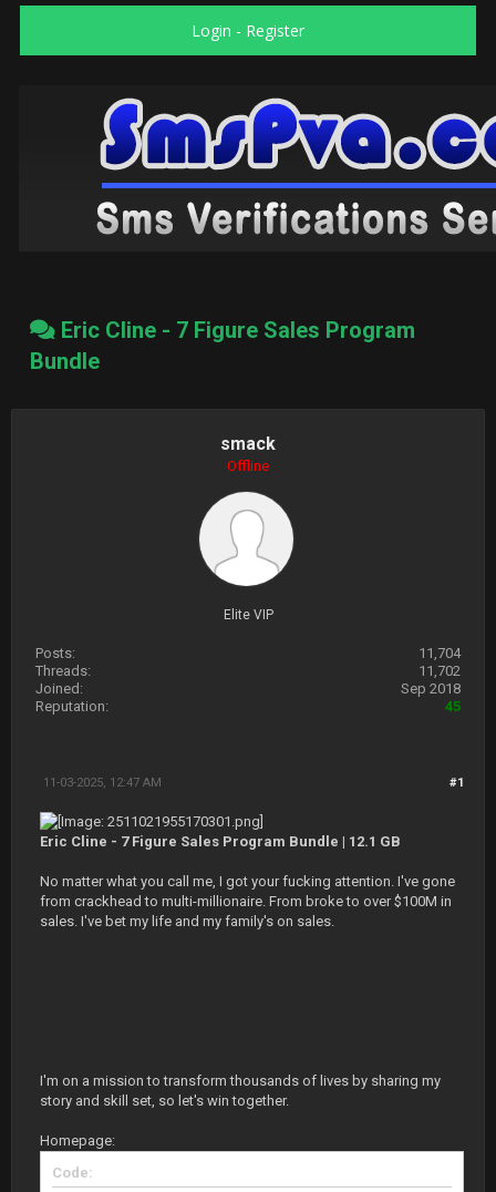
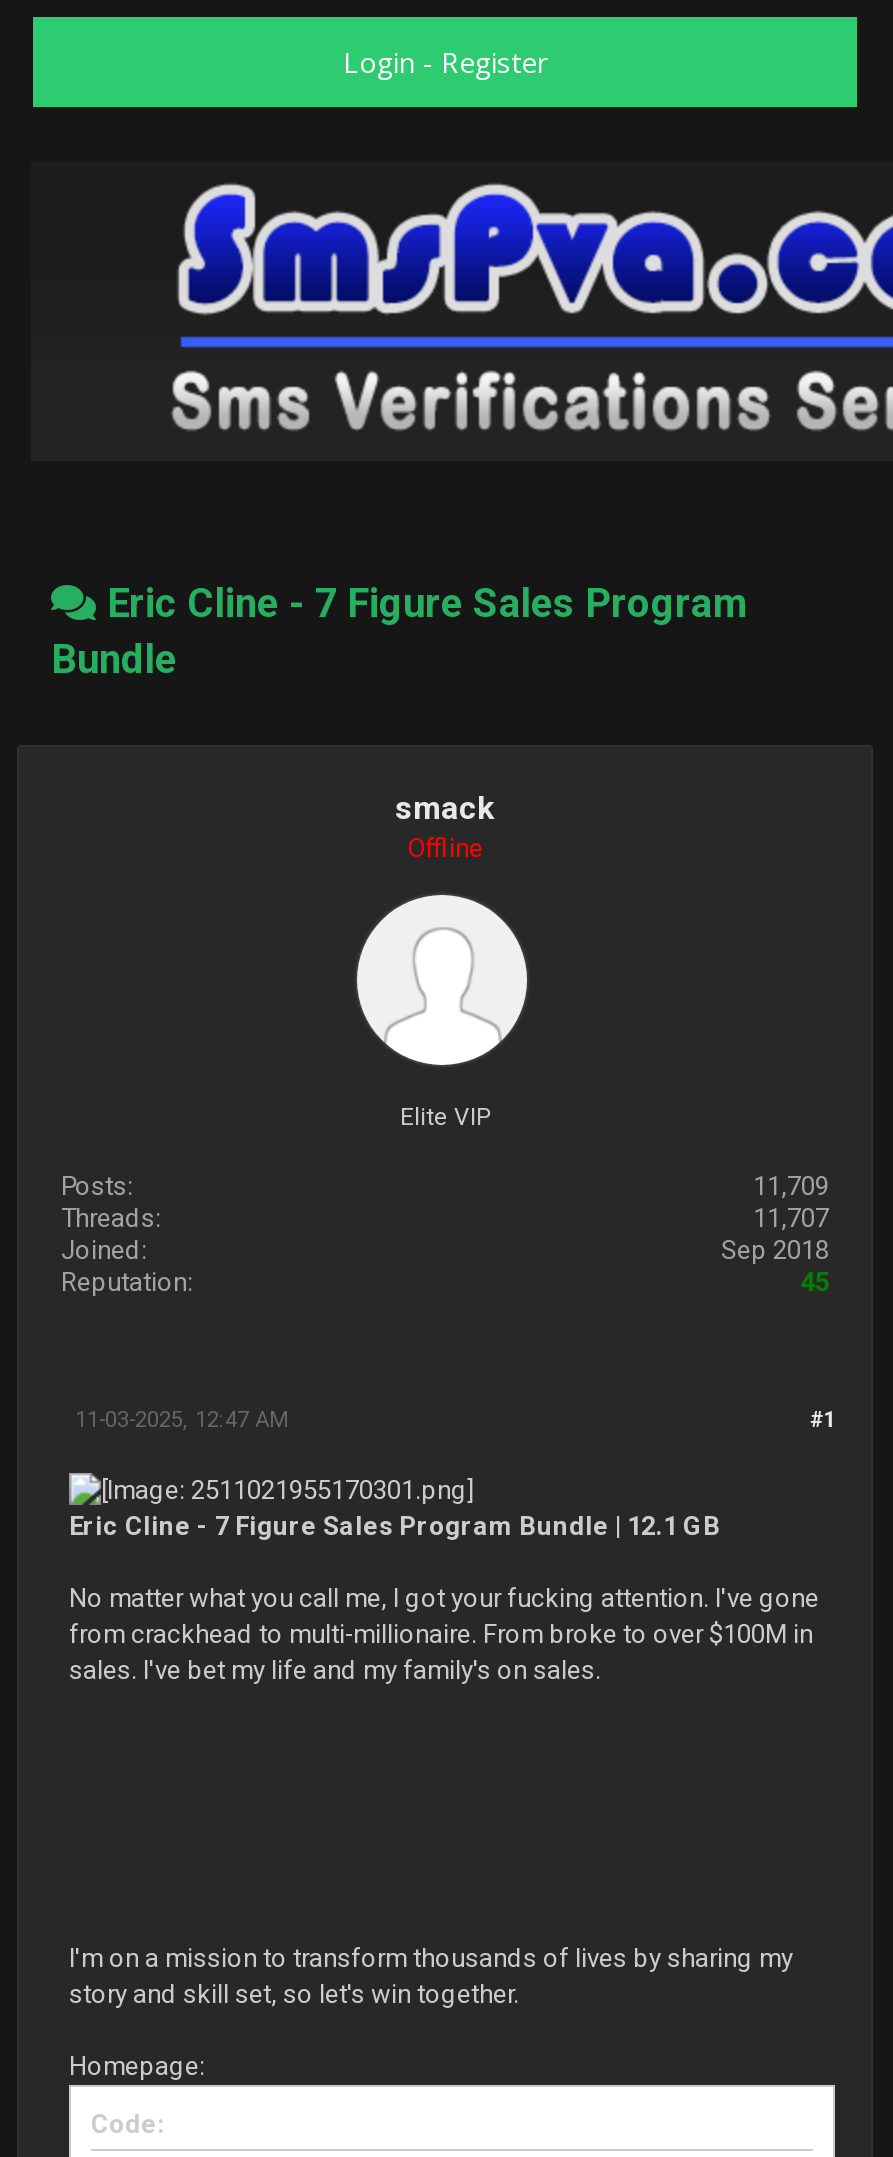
- 11,704
+ 11,709

- 11,702
+ 11,707
